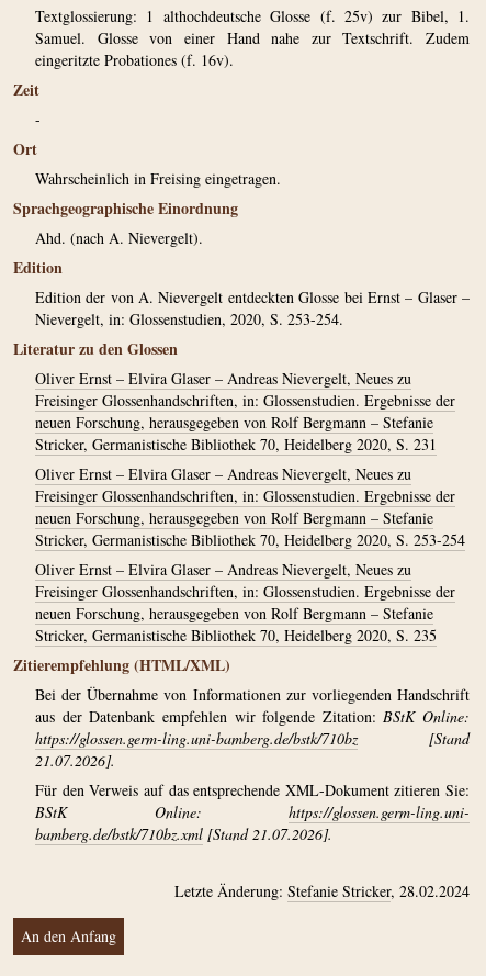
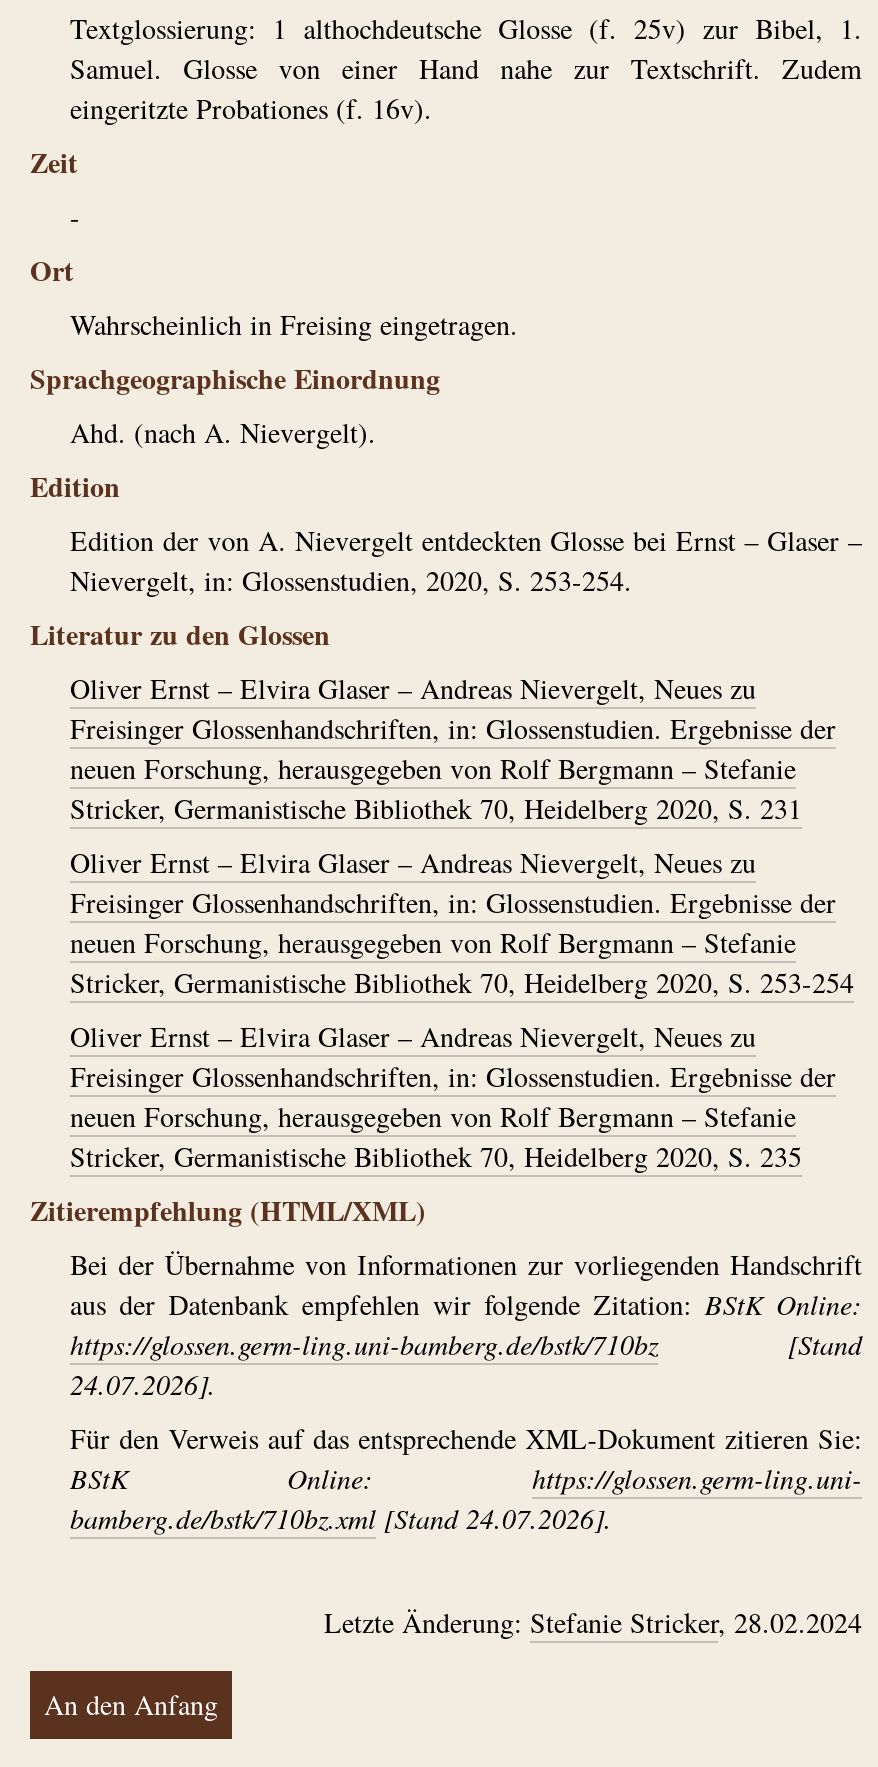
- 21.07.2026].
+ 24.07.2026].

- bamberg.de/bstk/710bz.xml [Stand 21.07.2026].
+ bamberg.de/bstk/710bz.xml [Stand 24.07.2026].
